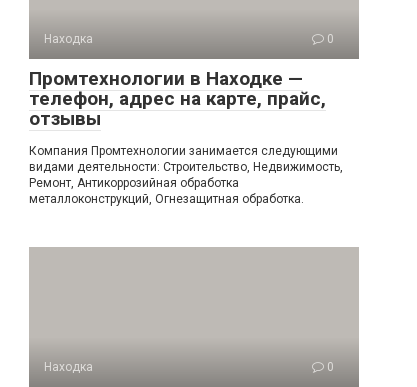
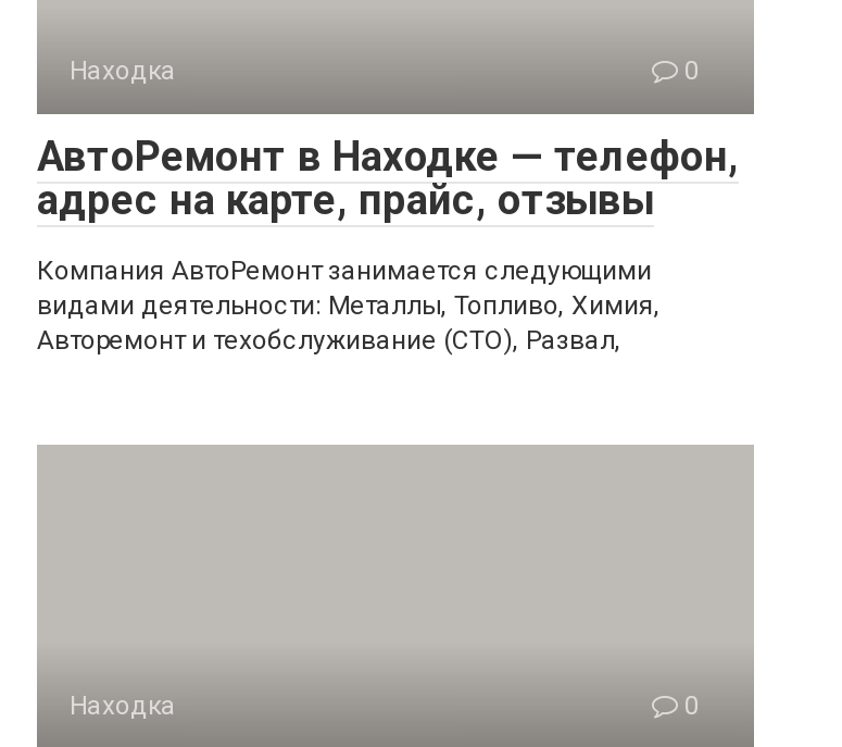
- Промтехнологии в Находке —
- телефон, адрес на карте, прайс,
- отзывы
+ АвтоРемонт в Находке — телефон,
+ адрес на карте, прайс, отзывы

- Компания Промтехнологии занимается следующими
- видами деятельности: Строительство, Недвижимость,
- Ремонт, Антикоррозийная обработка
- металлоконструкций, Огнезащитная обработка.
+ Компания АвтоРемонт занимается следующими
+ видами деятельности: Металлы, Топливо, Химия,
+ Авторемонт и техобслуживание (СТО), Развал,
